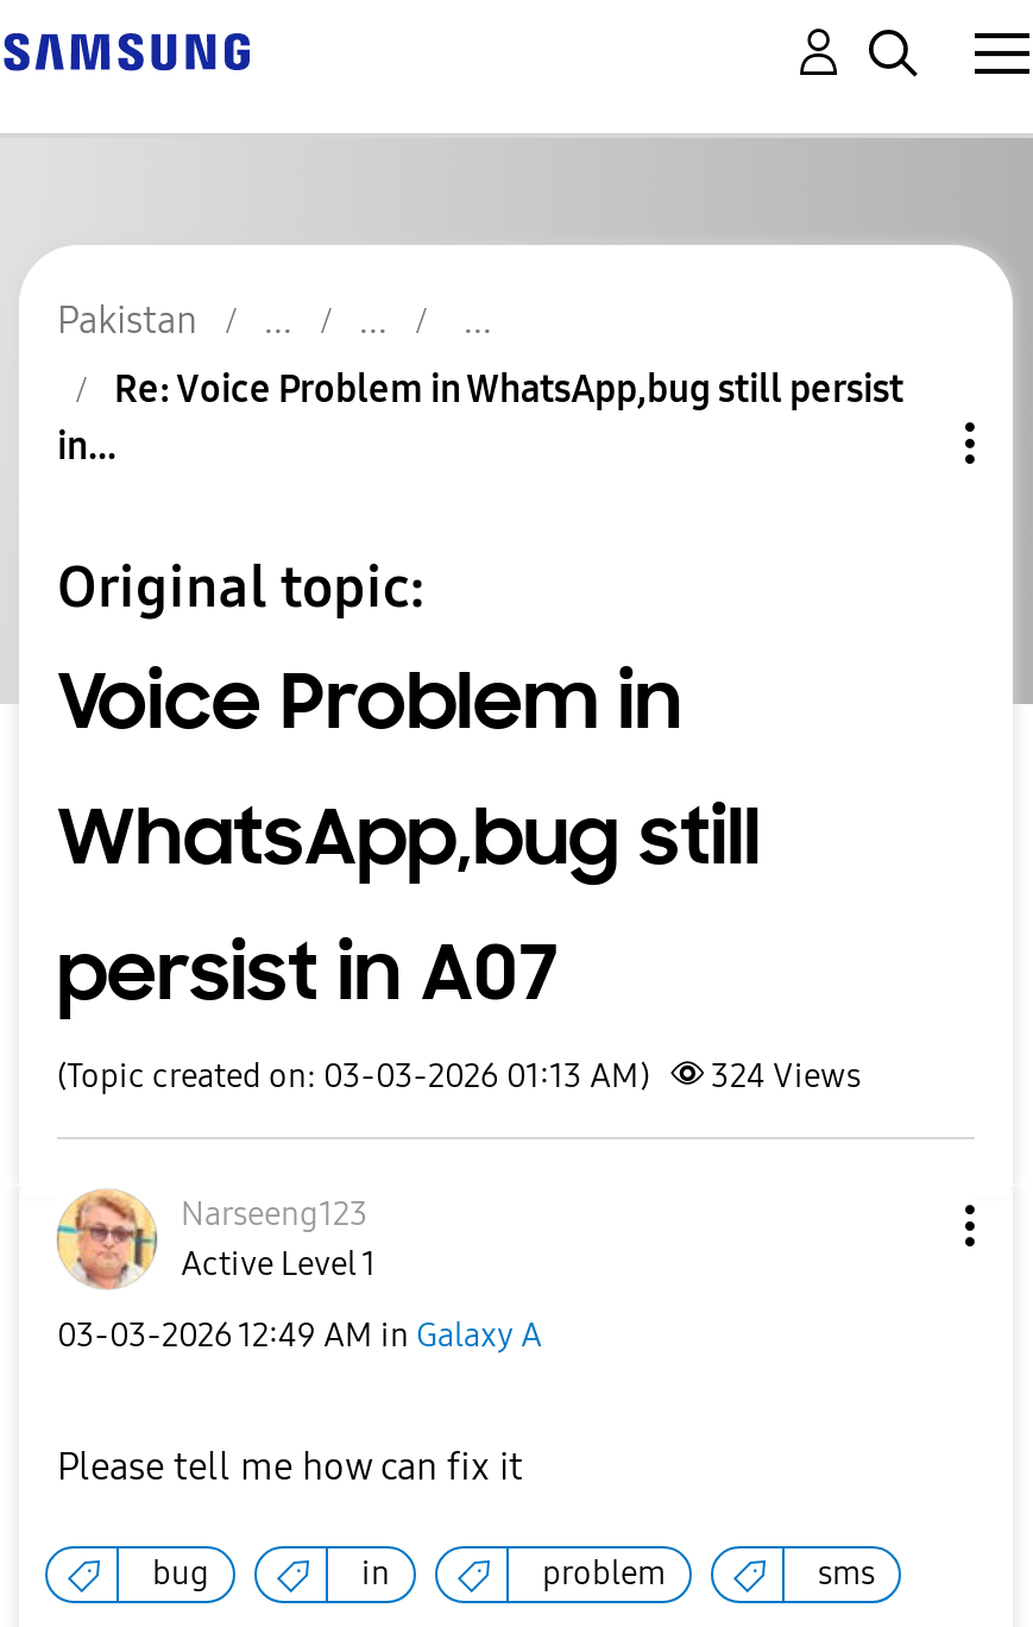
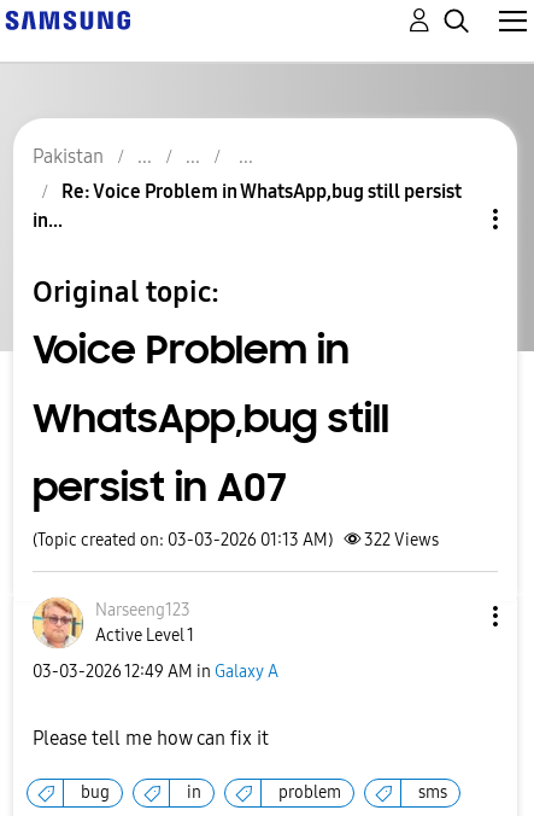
- (Topic created on: 03-03-2026 01:13 AM) 324 Views
+ (Topic created on: 03-03-2026 01:13 AM) 322 Views
